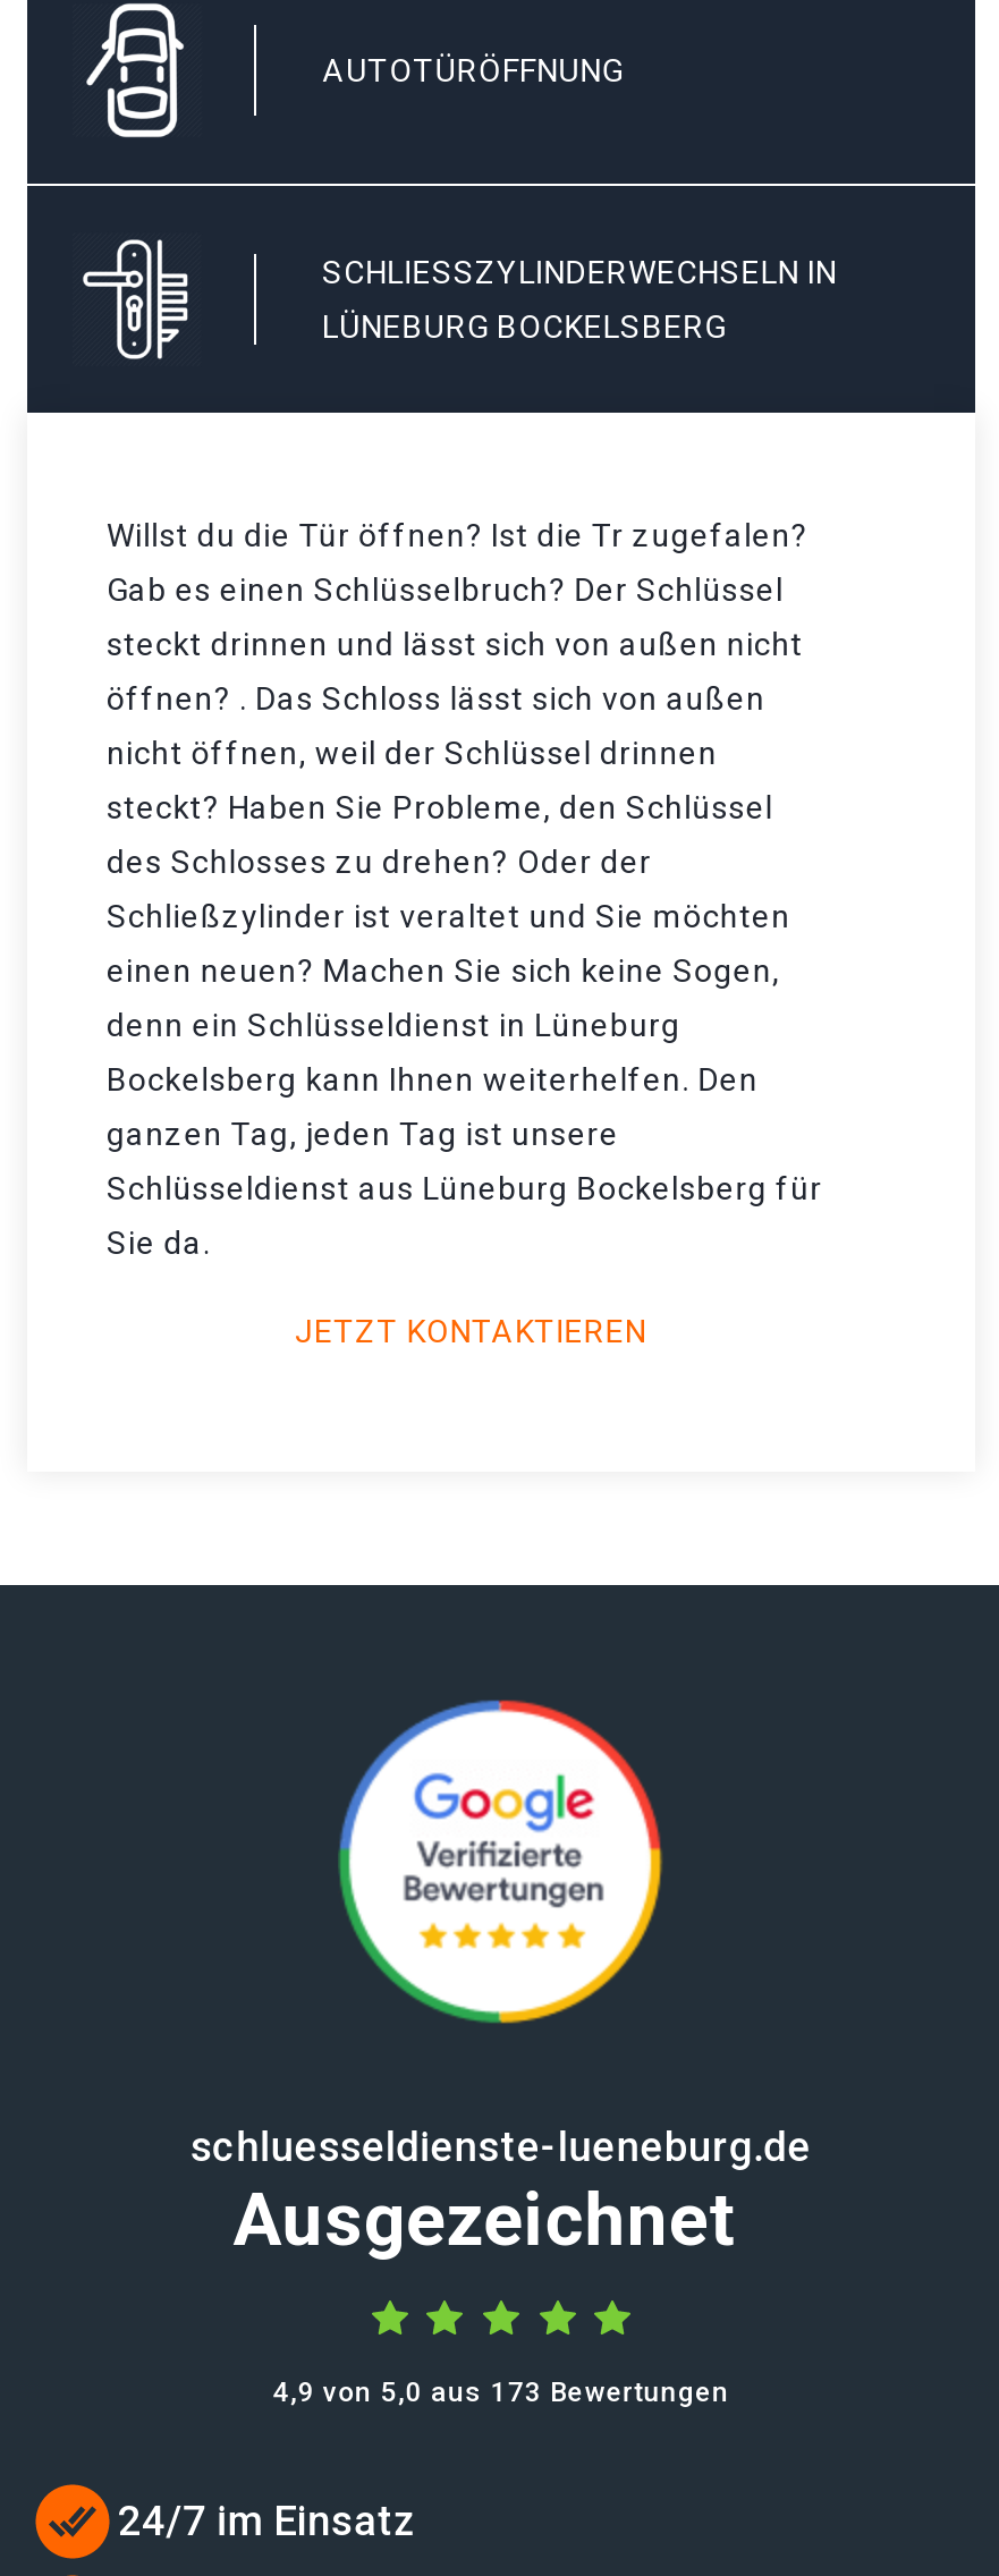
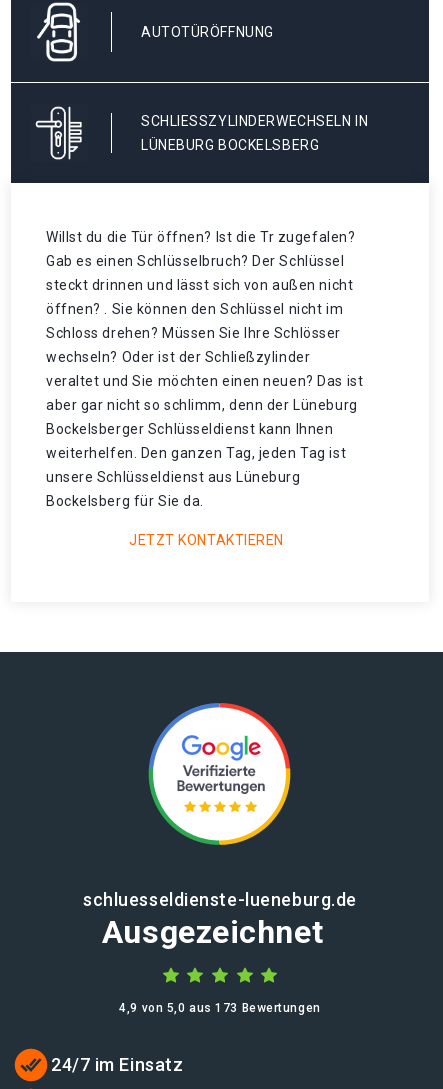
- öffnen? . Das Schloss lässt sich von außen
- nicht öffnen, weil der Schlüssel drinnen
- steckt? Haben Sie Probleme, den Schlüssel
- des Schlosses zu drehen? Oder der
- Schließzylinder ist veraltet und Sie möchten
- einen neuen? Machen Sie sich keine Sogen,
- denn ein Schlüsseldienst in Lüneburg
- Bockelsberg kann Ihnen weiterhelfen. Den
- ganzen Tag, jeden Tag ist unsere
- Schlüsseldienst aus Lüneburg Bockelsberg für
- Sie da.
+ öffnen? . Sie können den Schlüssel nicht im
+ Schloss drehen? Müssen Sie Ihre Schlösser
+ wechseln? Oder ist der Schließzylinder
+ veraltet und Sie möchten einen neuen? Das ist
+ aber gar nicht so schlimm, denn der Lüneburg
+ Bockelsberger Schlüsseldienst kann Ihnen
+ weiterhelfen. Den ganzen Tag, jeden Tag ist
+ unsere Schlüsseldienst aus Lüneburg
+ Bockelsberg für Sie da.
